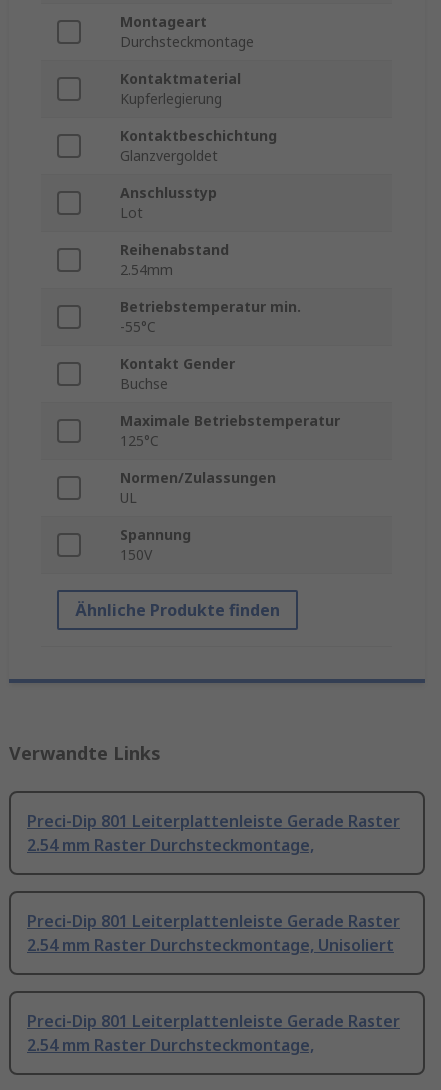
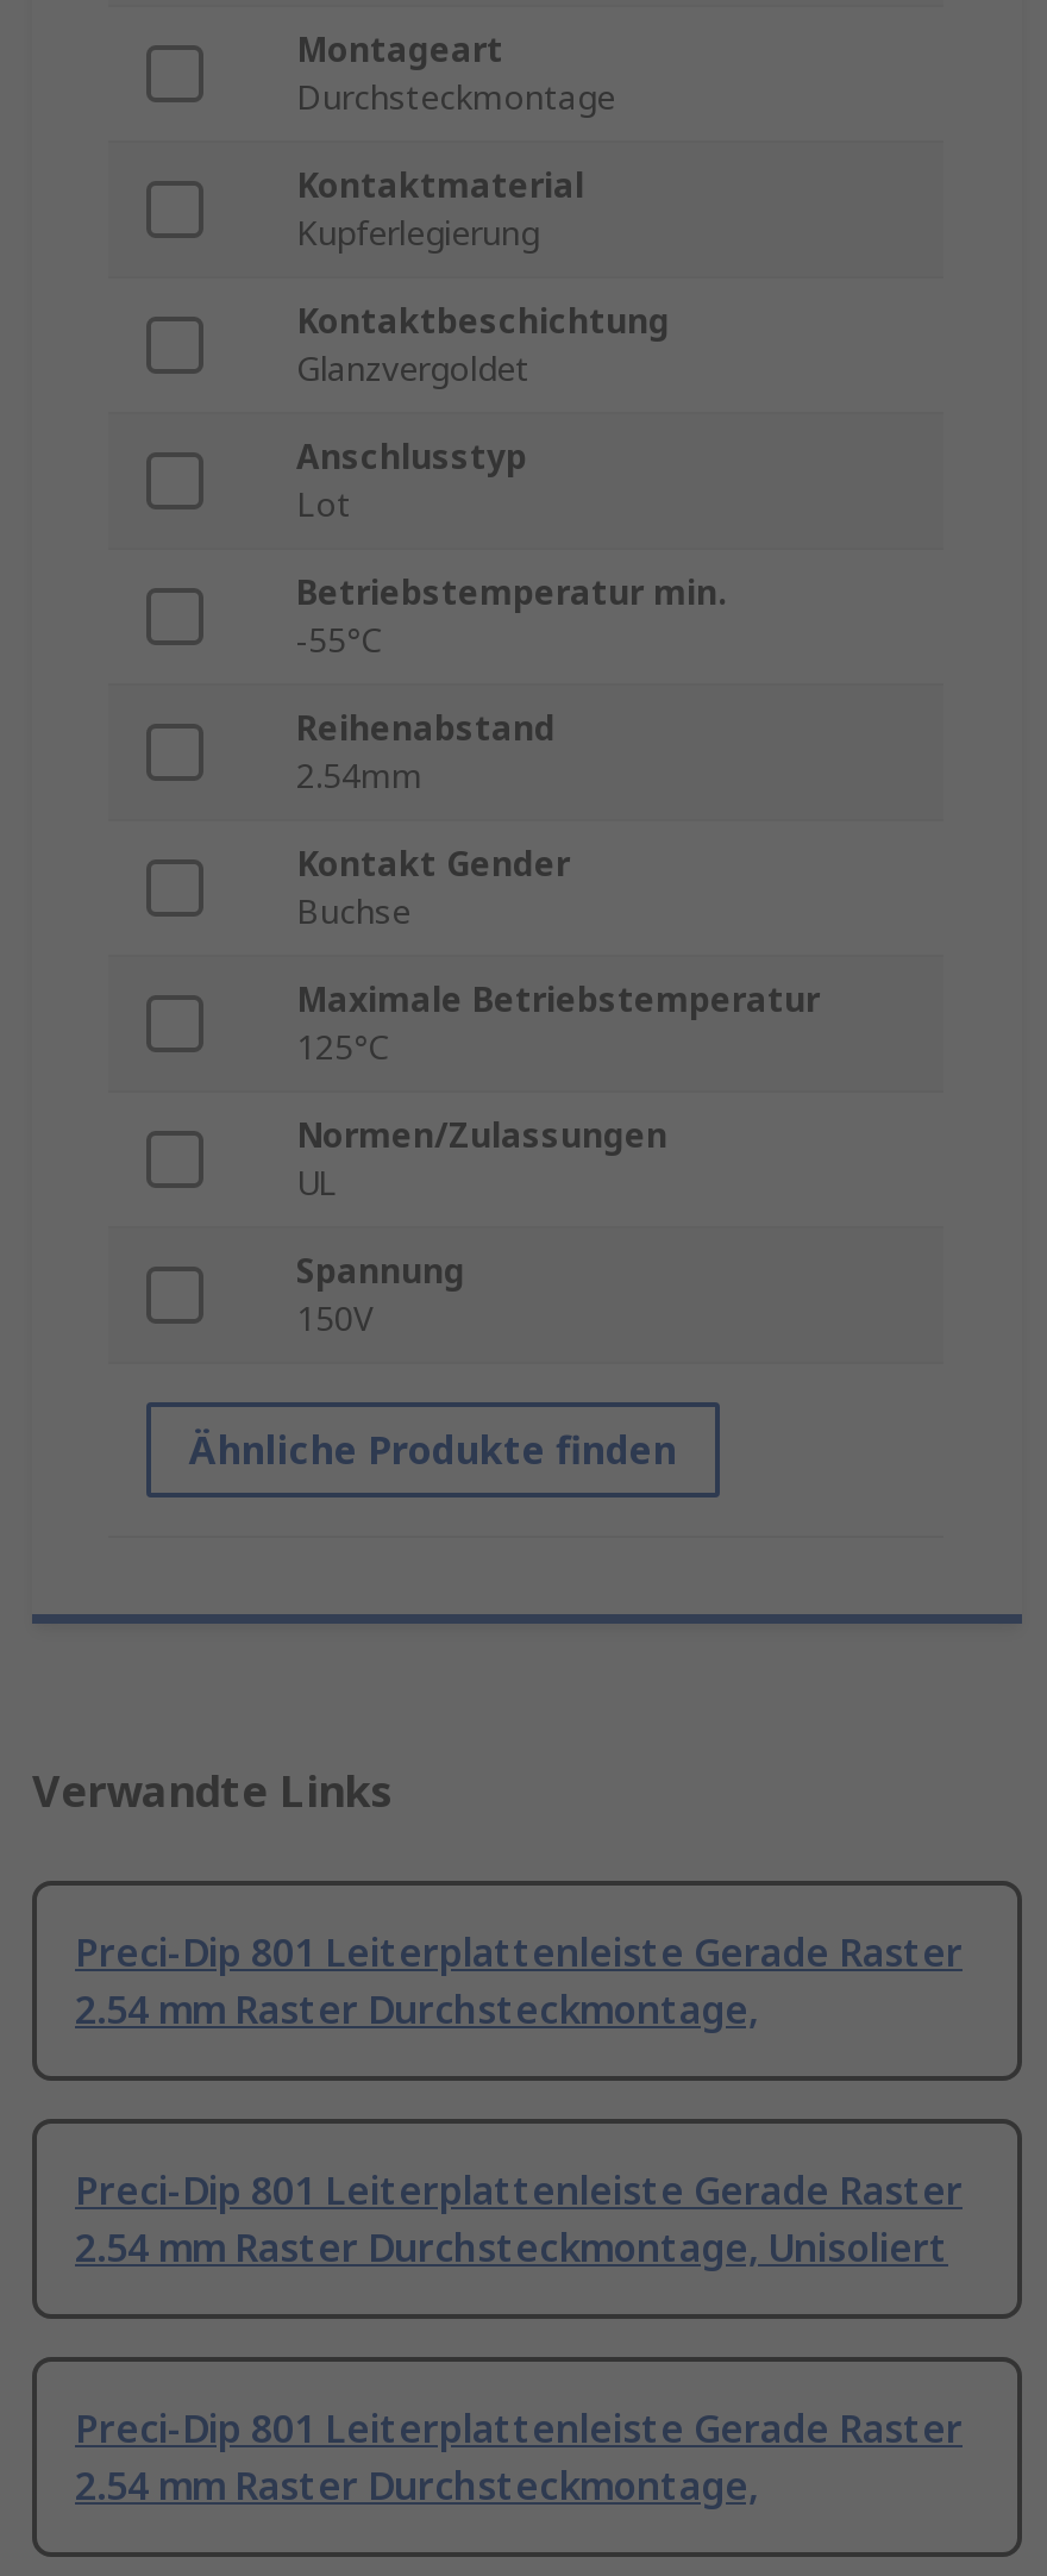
moved down: Reihenabstand | 2.54mm

moved up: Betriebstemperatur min. | -55°C
